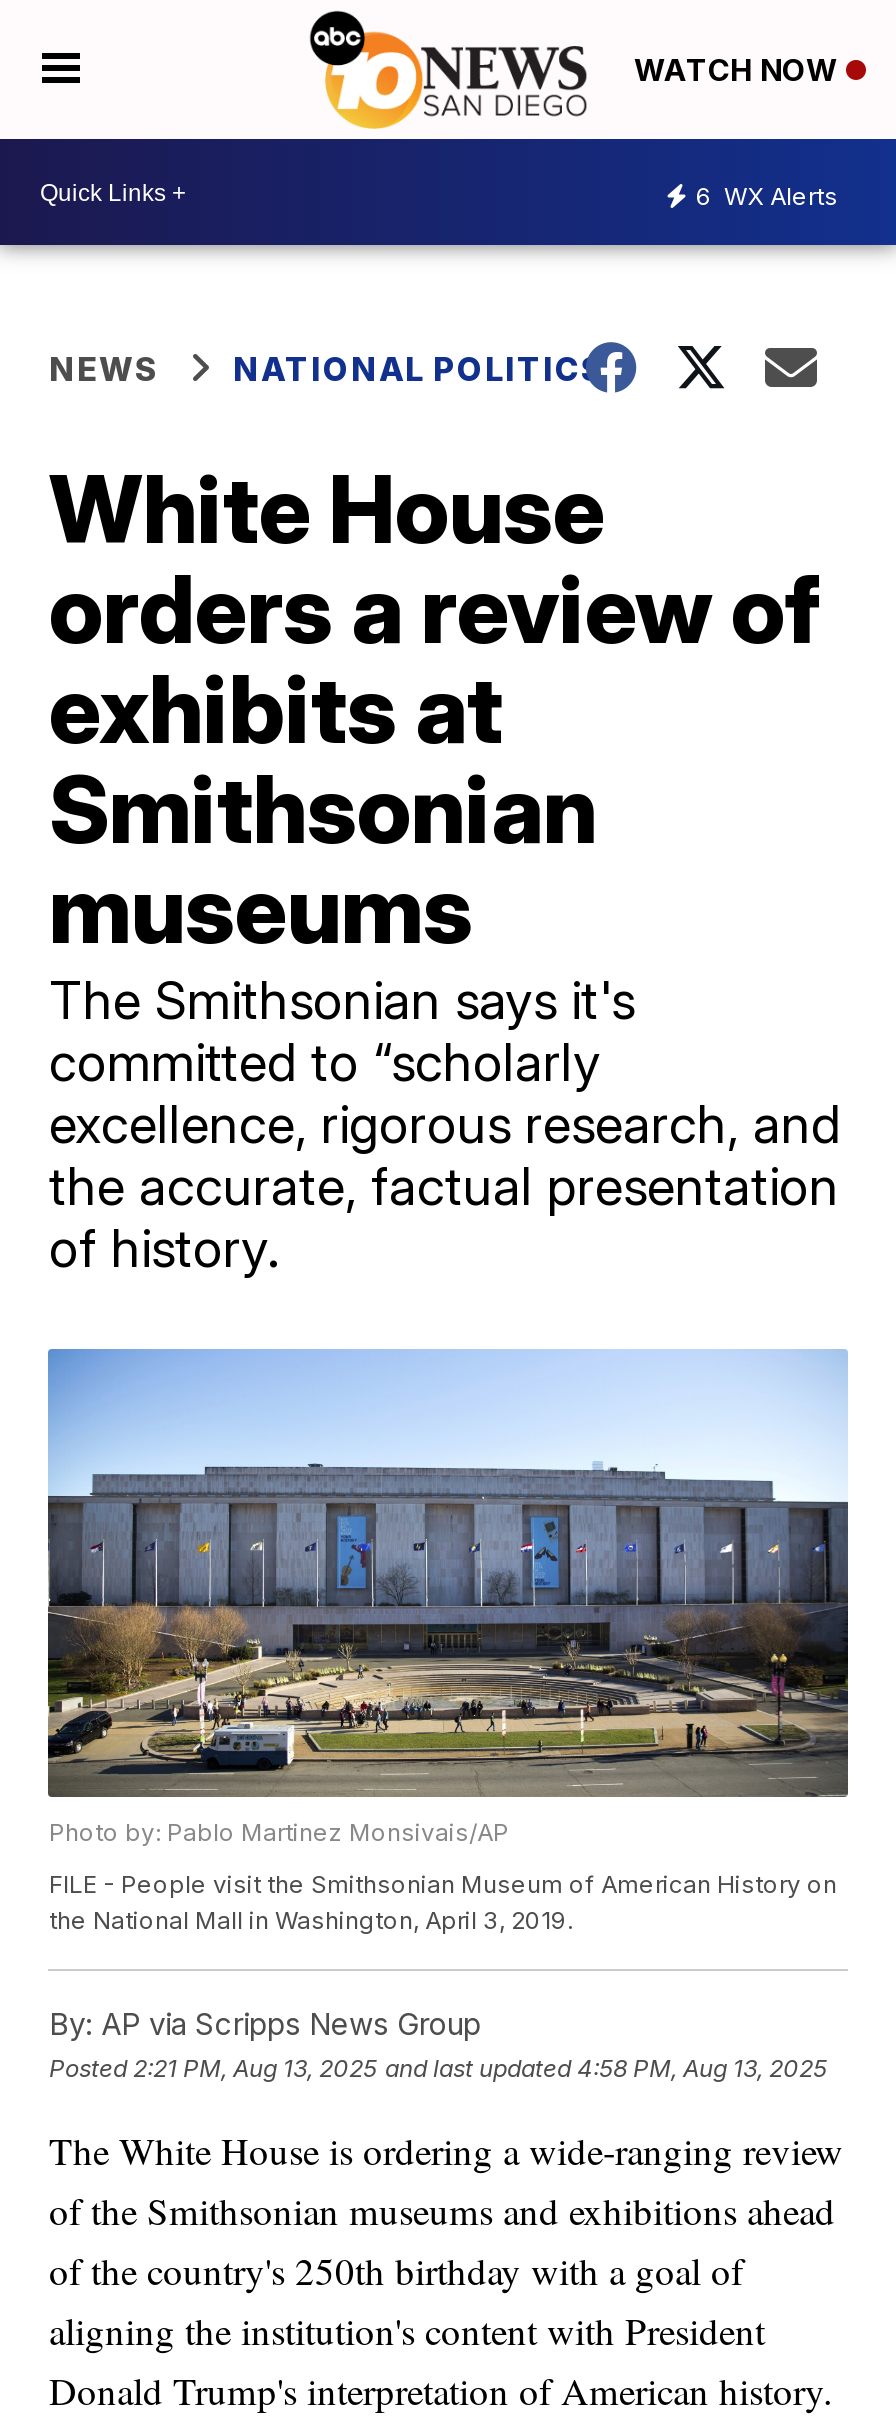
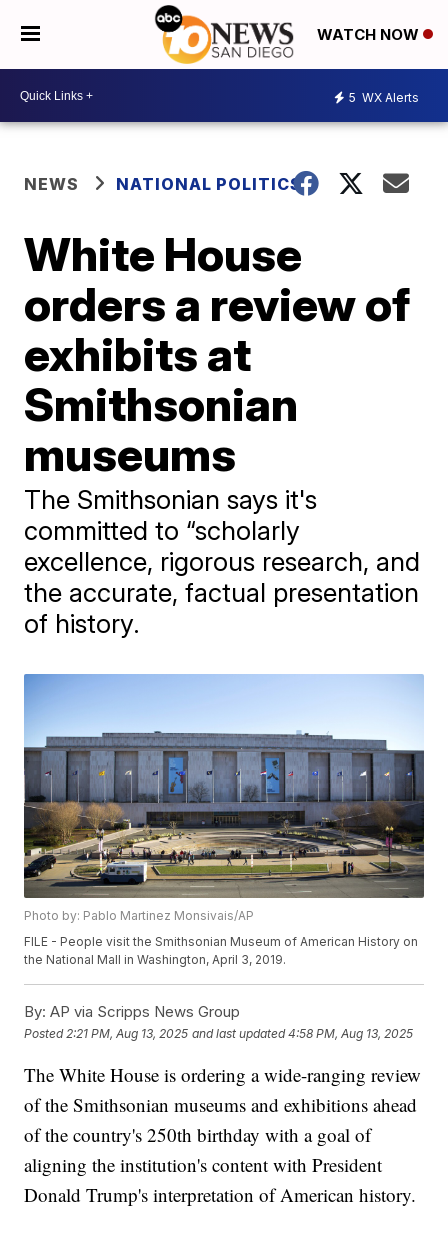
- 6 WX Alerts
+ 5 WX Alerts
